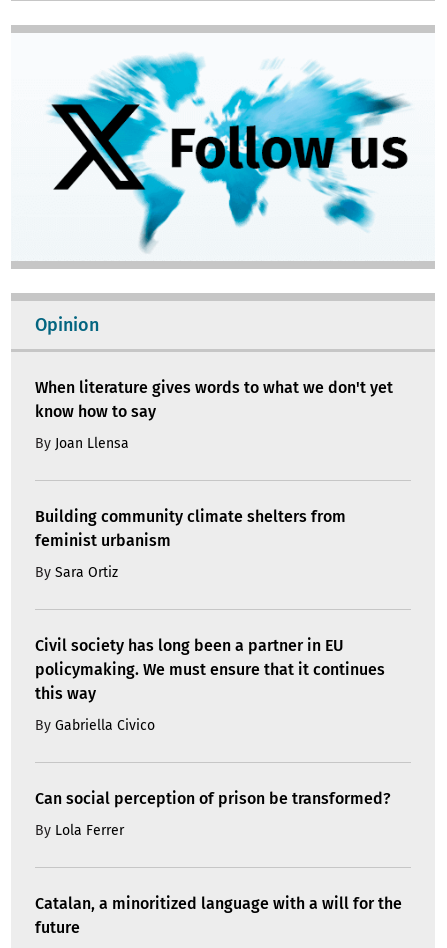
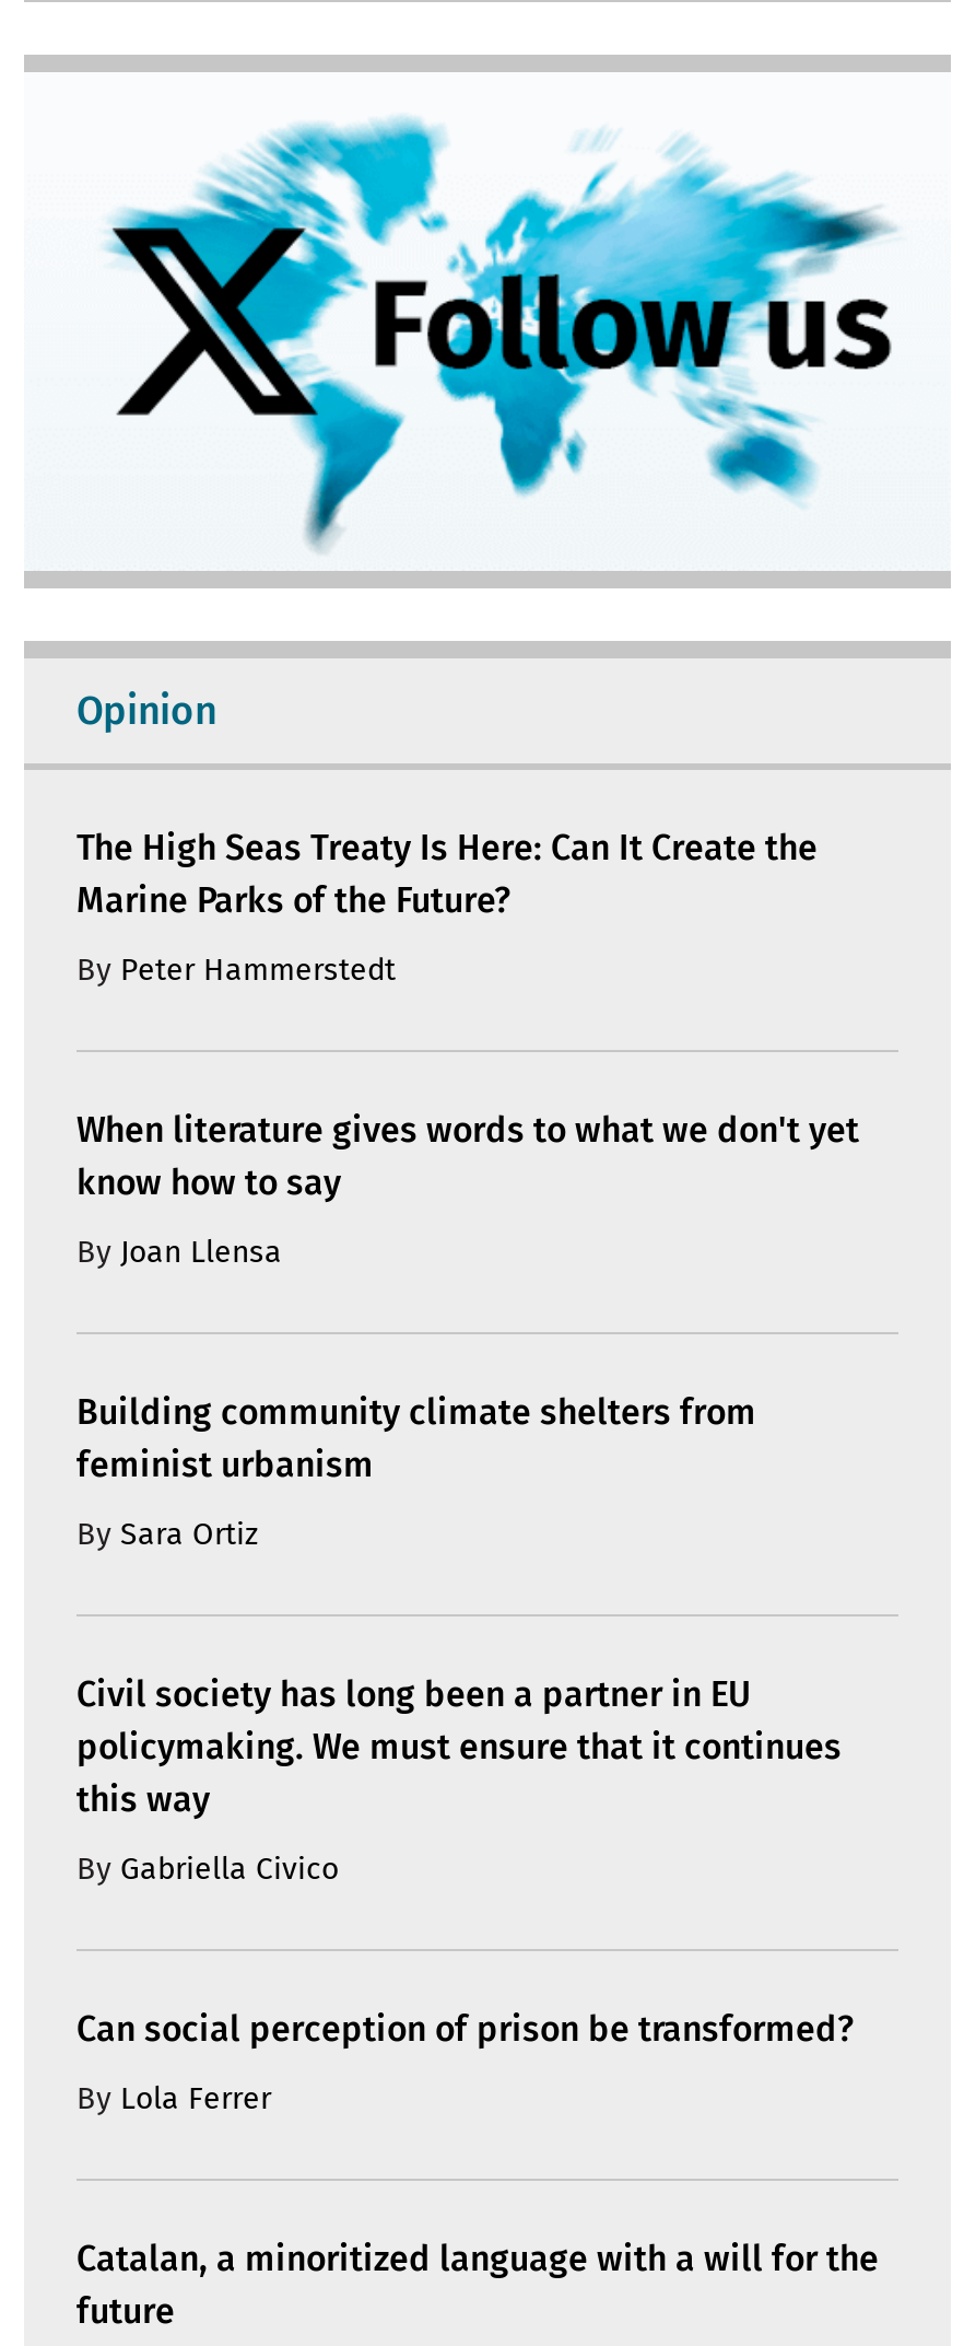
+ The High Seas Treaty Is Here: Can It Create the
+ Marine Parks of the Future?
+ By Peter Hammerstedt
